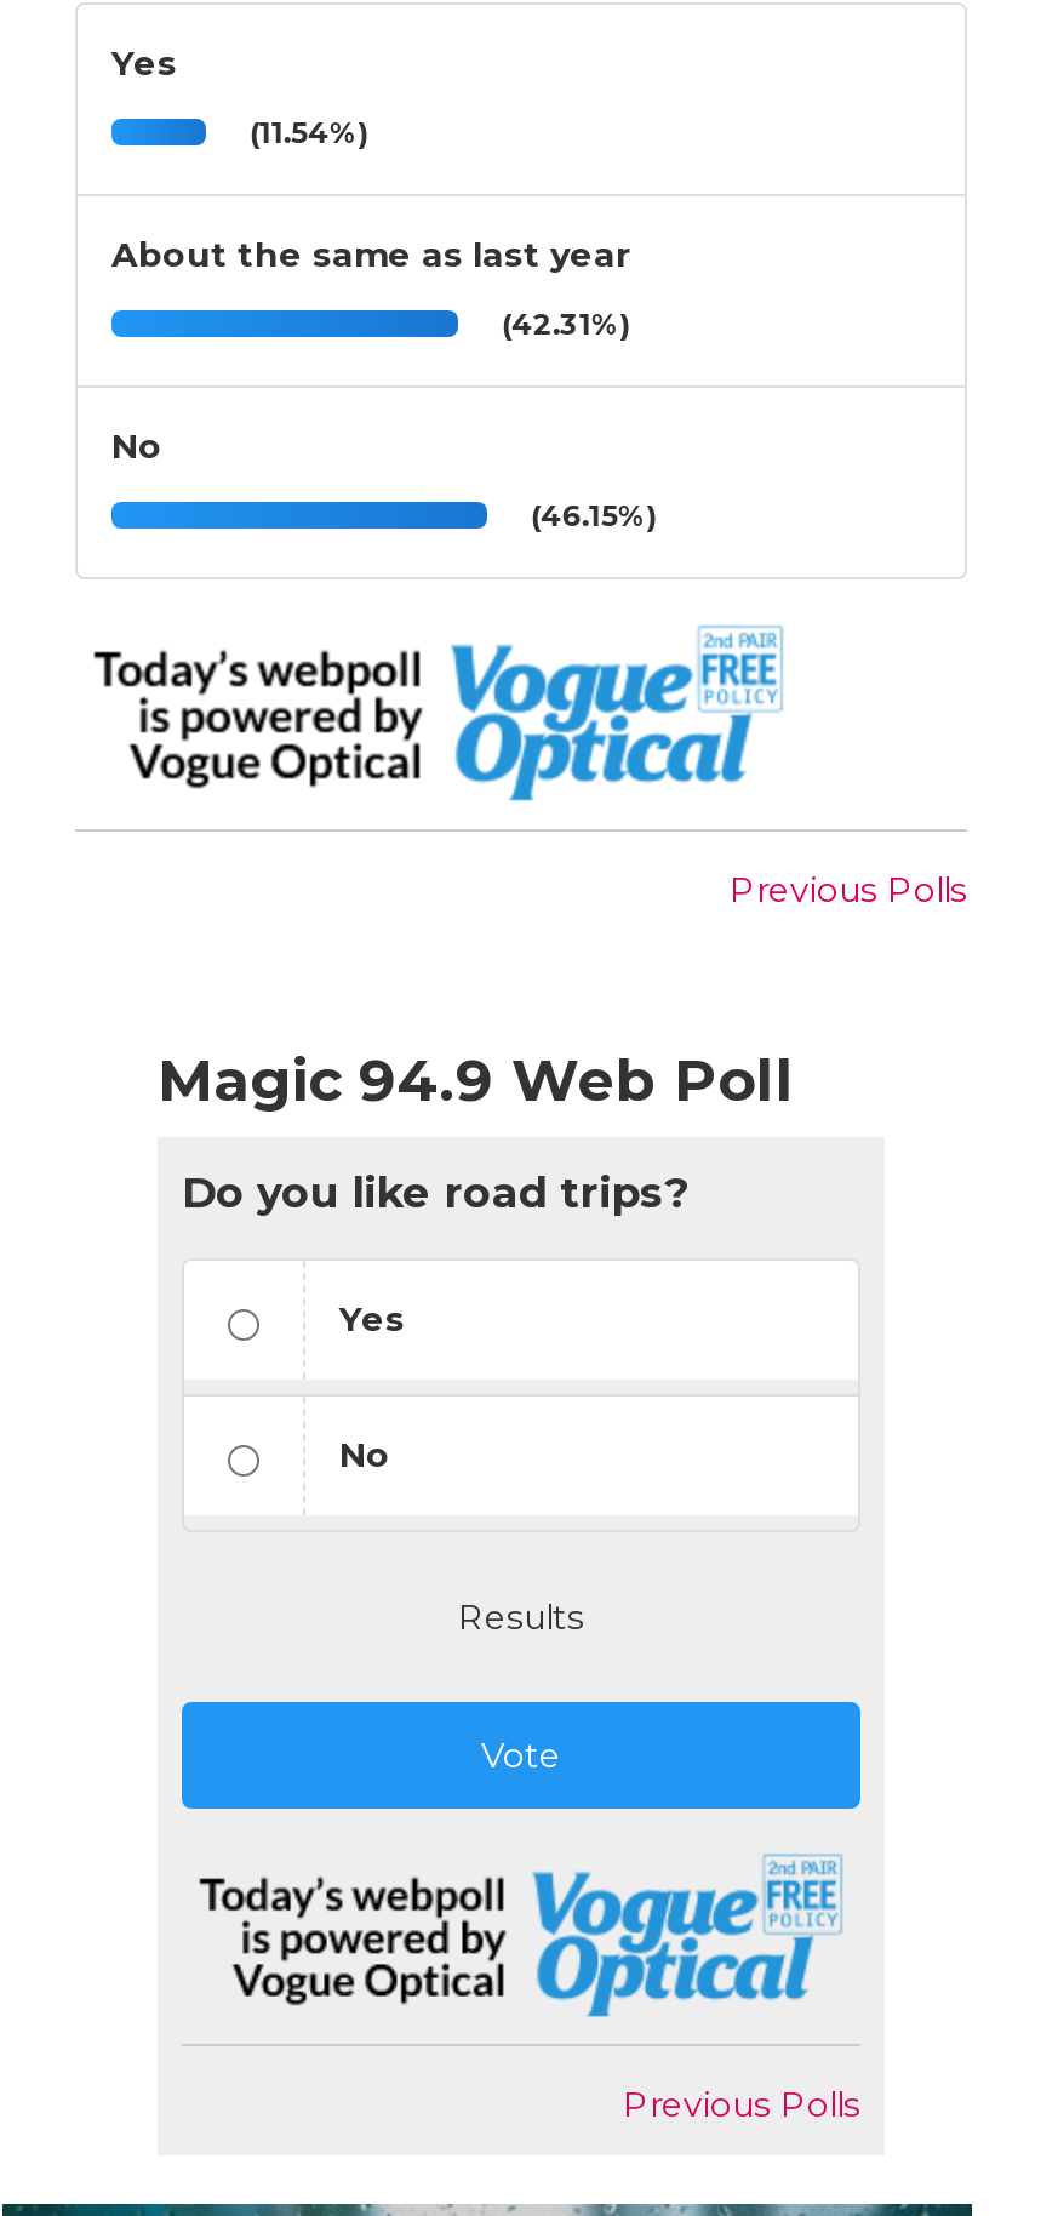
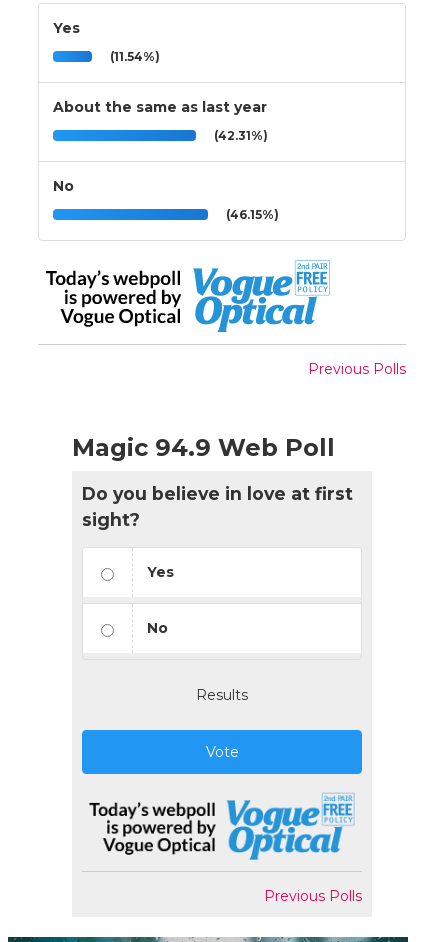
- Do you like road trips?
+ Do you believe in love at first
+ sight?
